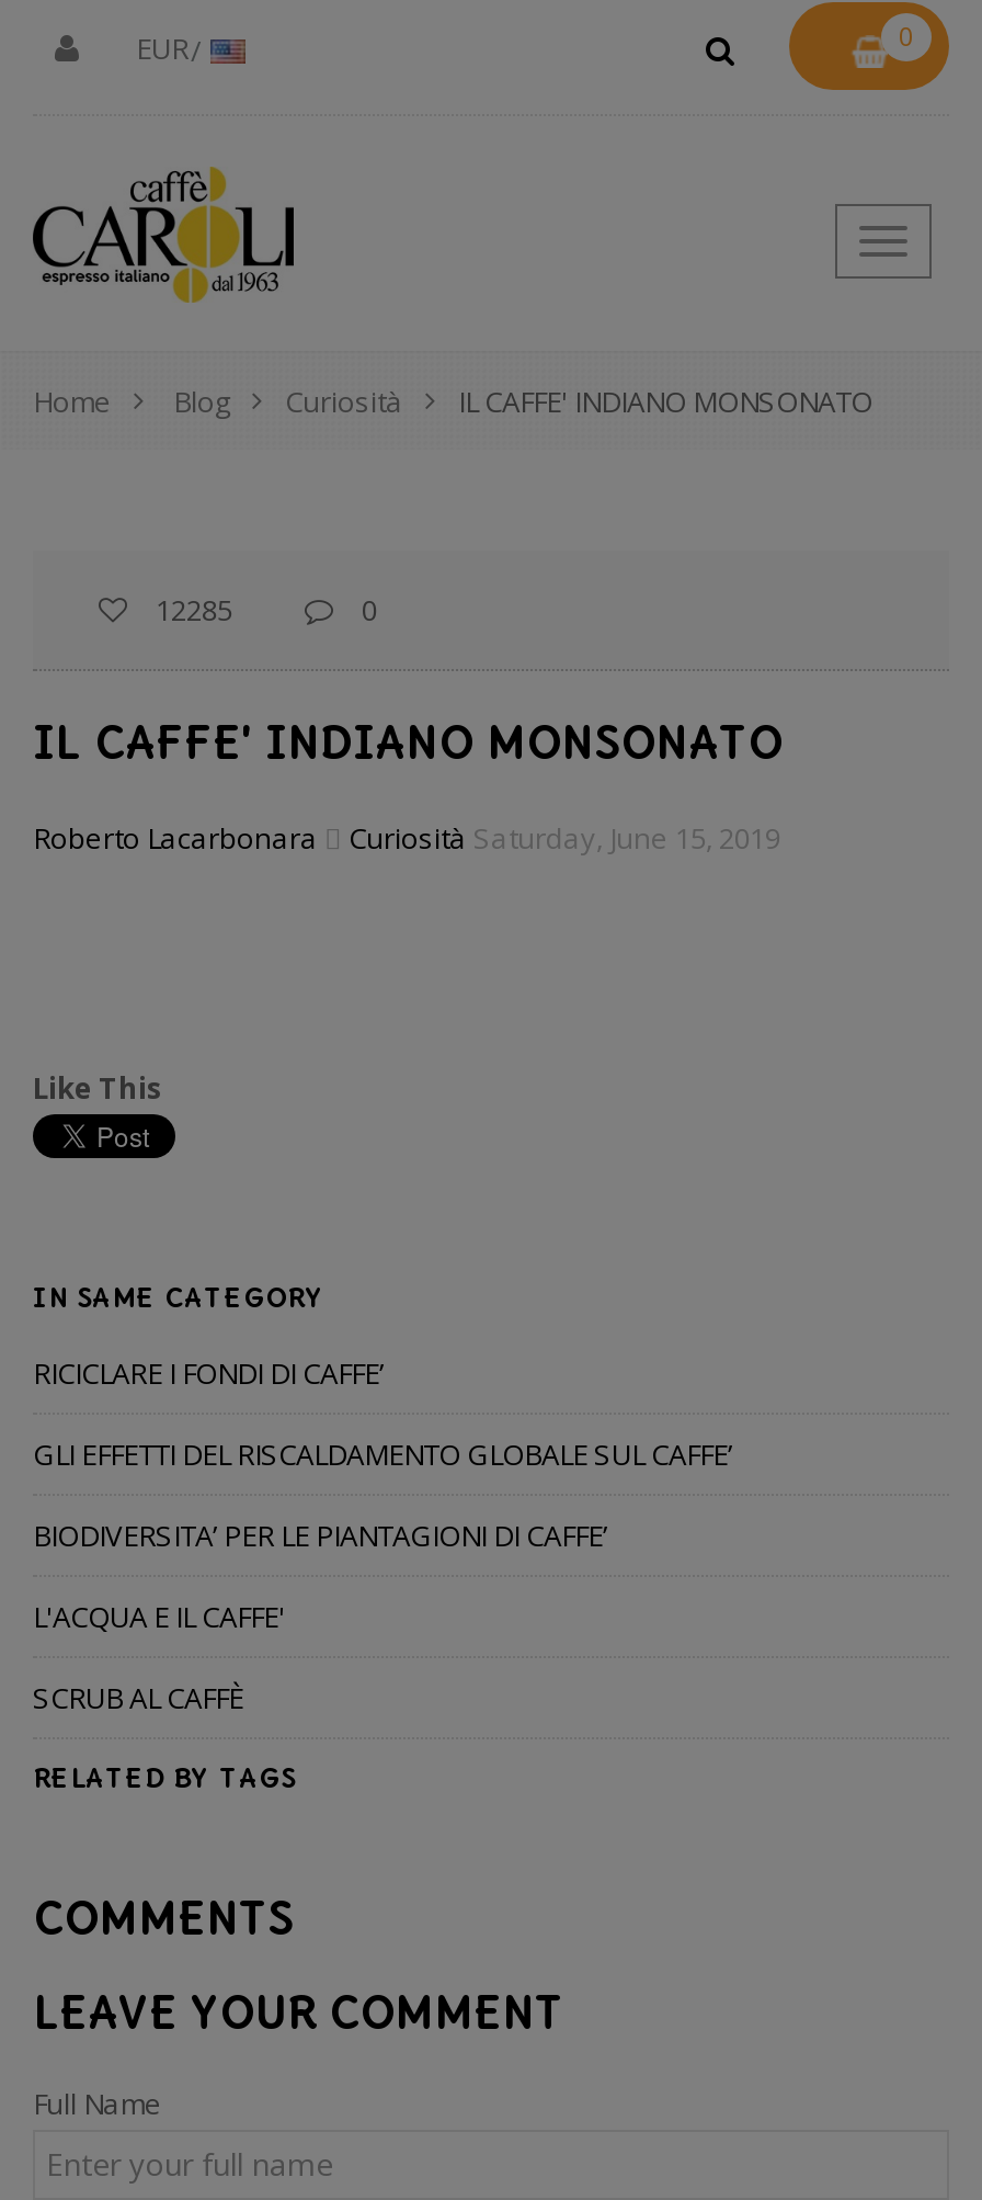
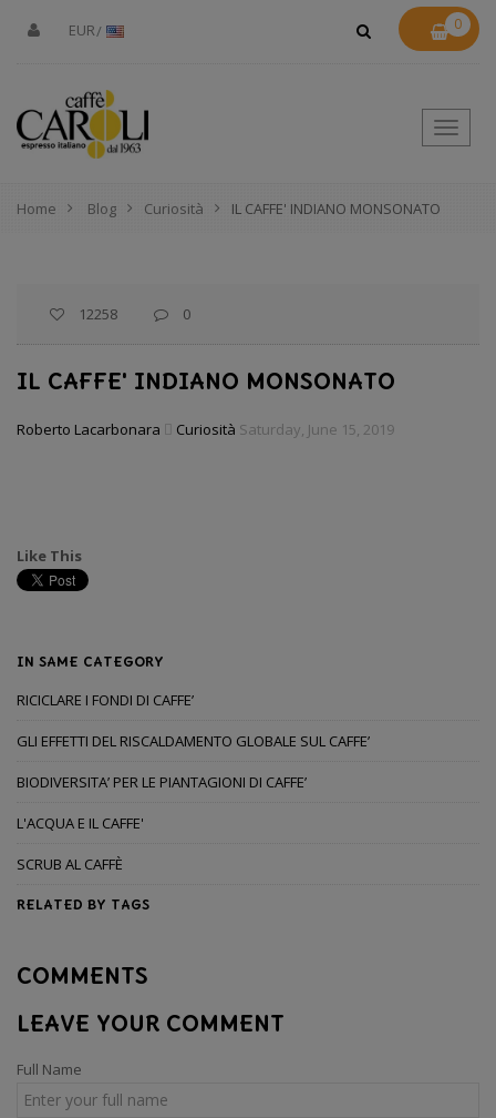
- 12285
+ 12258
